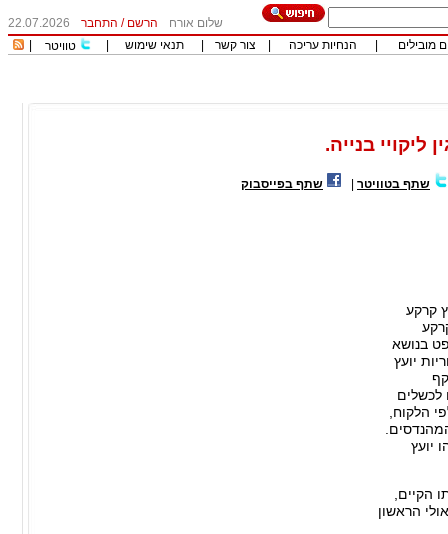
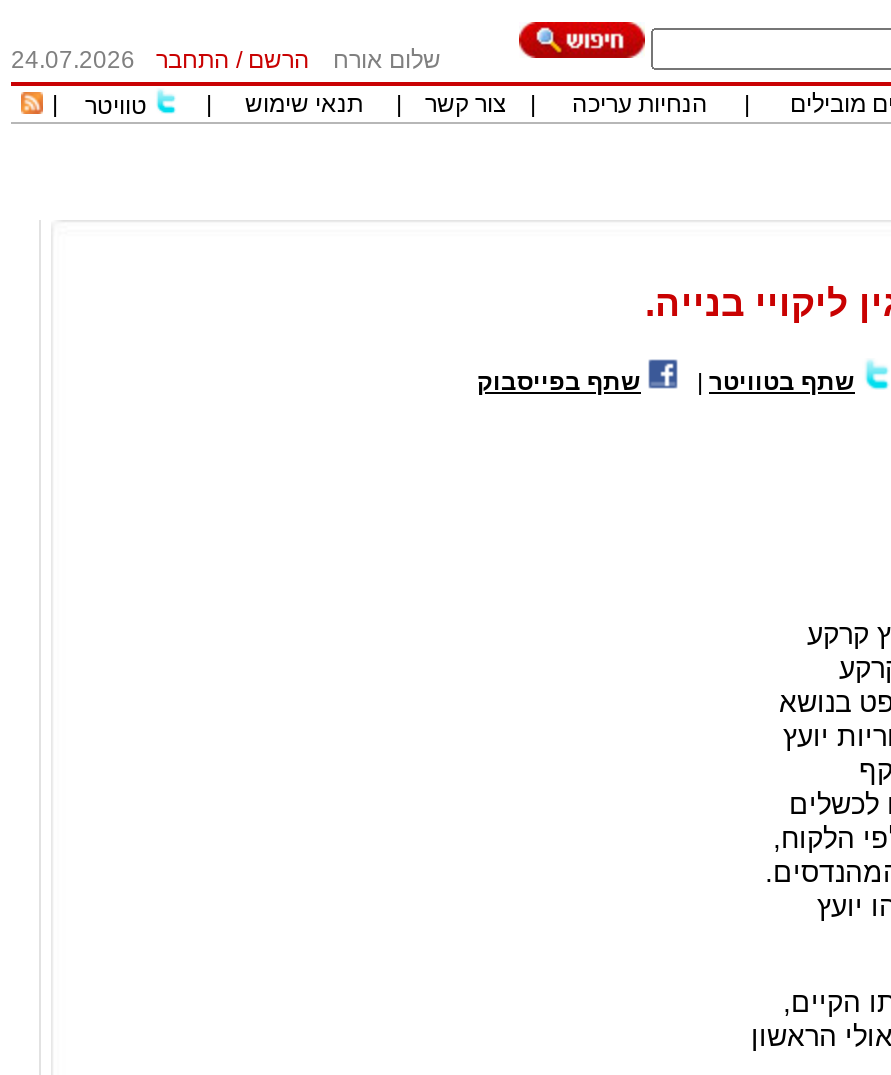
- שלום אורח הרשם / התחבר 22.07.2026
+ שלום אורח הרשם / התחבר 24.07.2026
